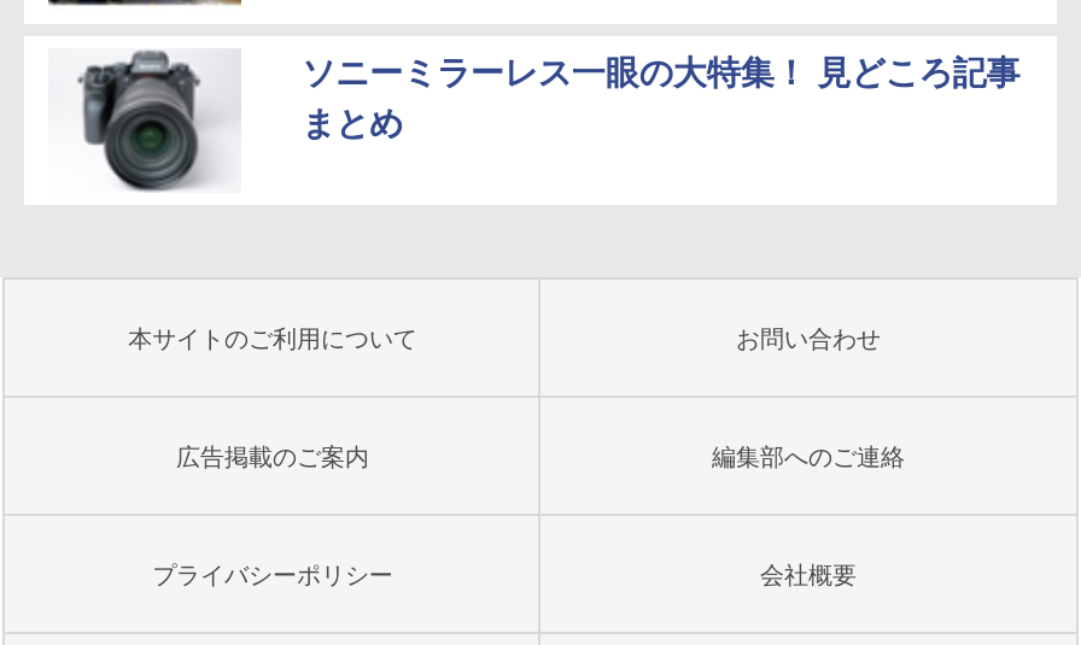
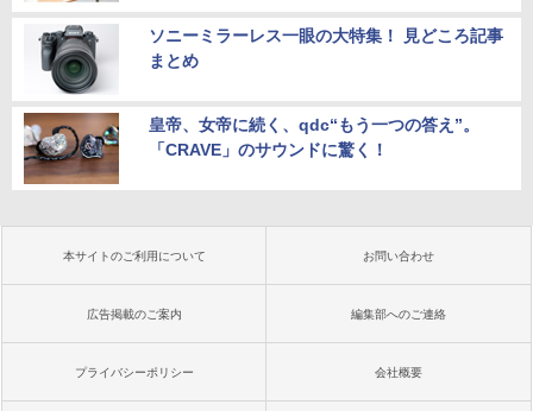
+ [image]
+ 皇帝、女帝に続く、qdc“もう一つの答え”。
+ 「CRAVE」のサウンドに驚く！
